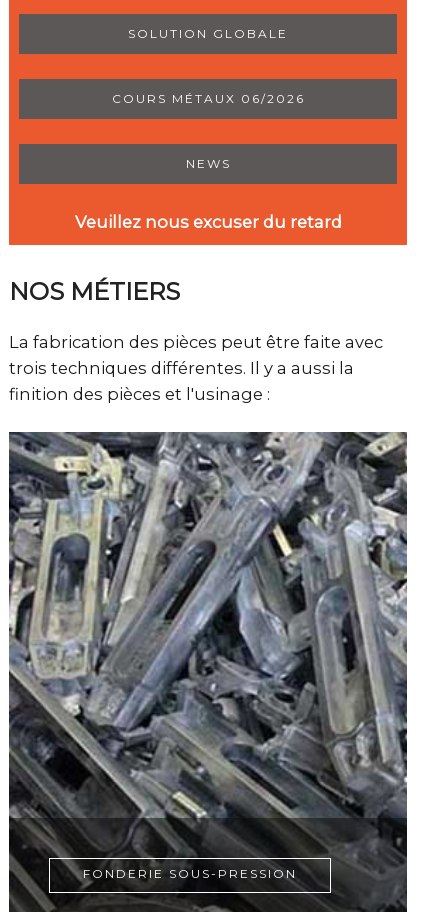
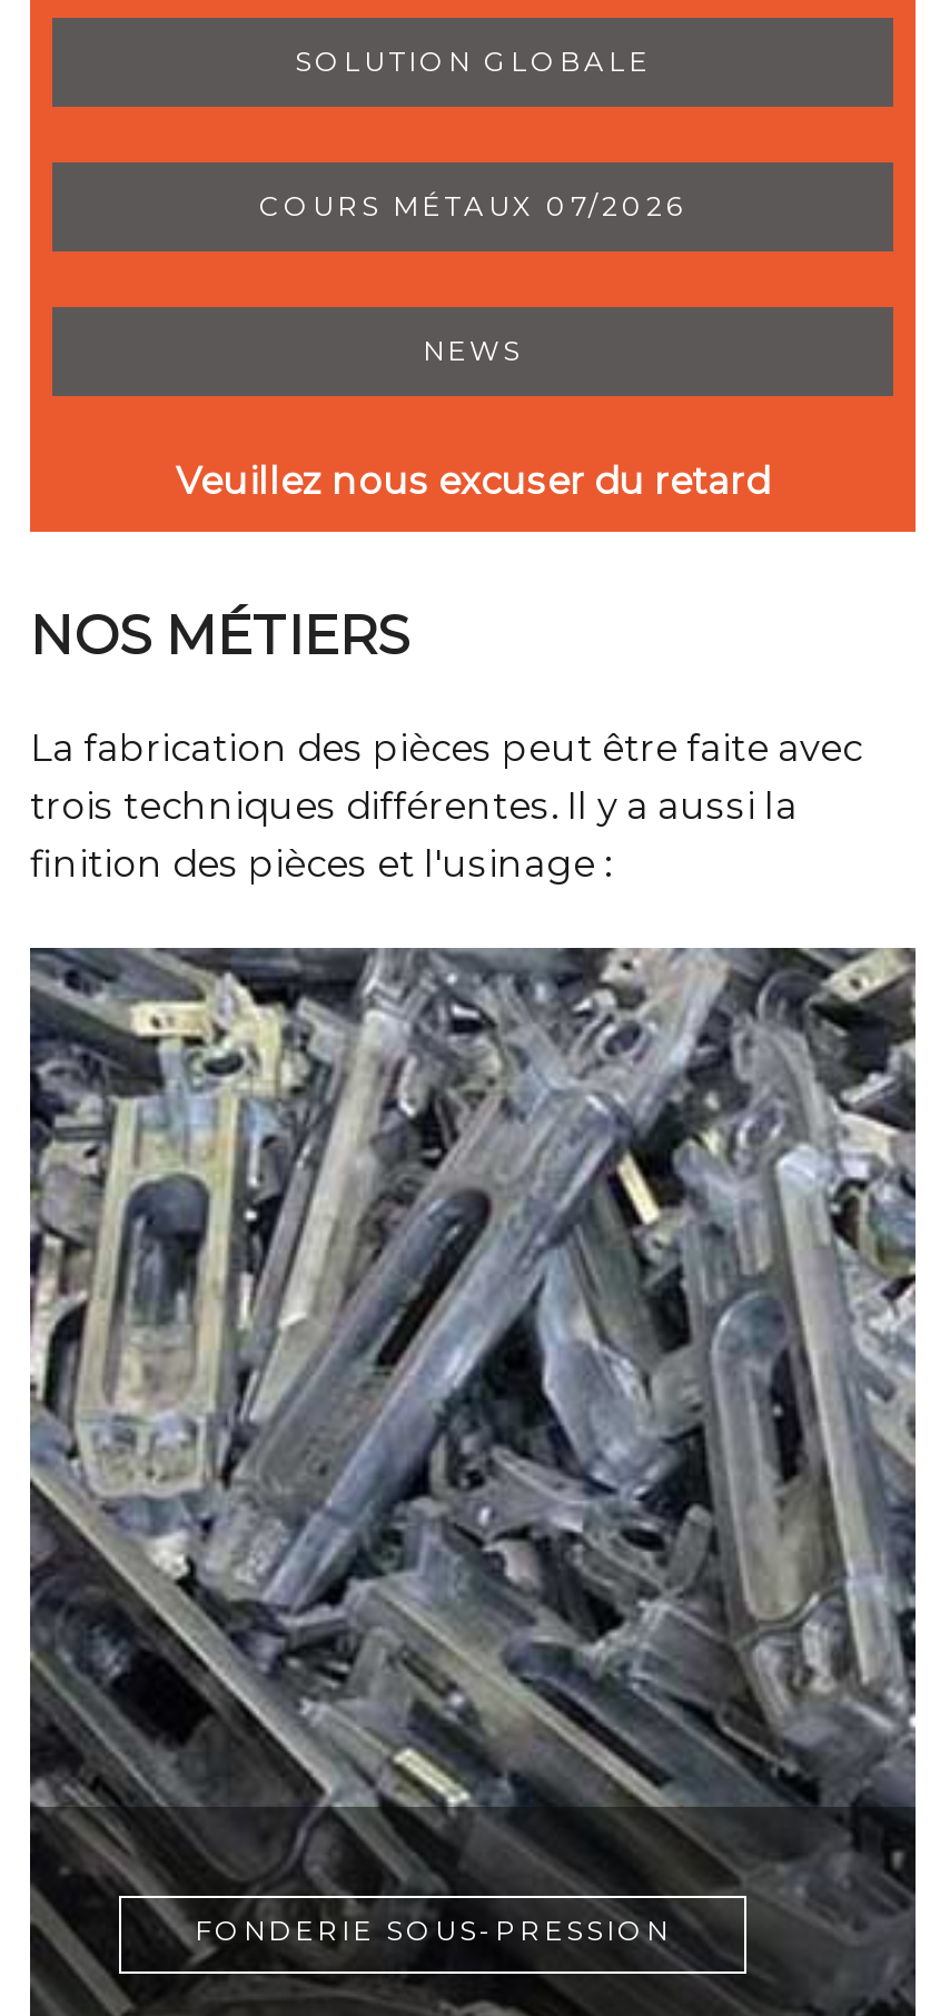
- COURS MÉTAUX 06/2026
+ COURS MÉTAUX 07/2026
